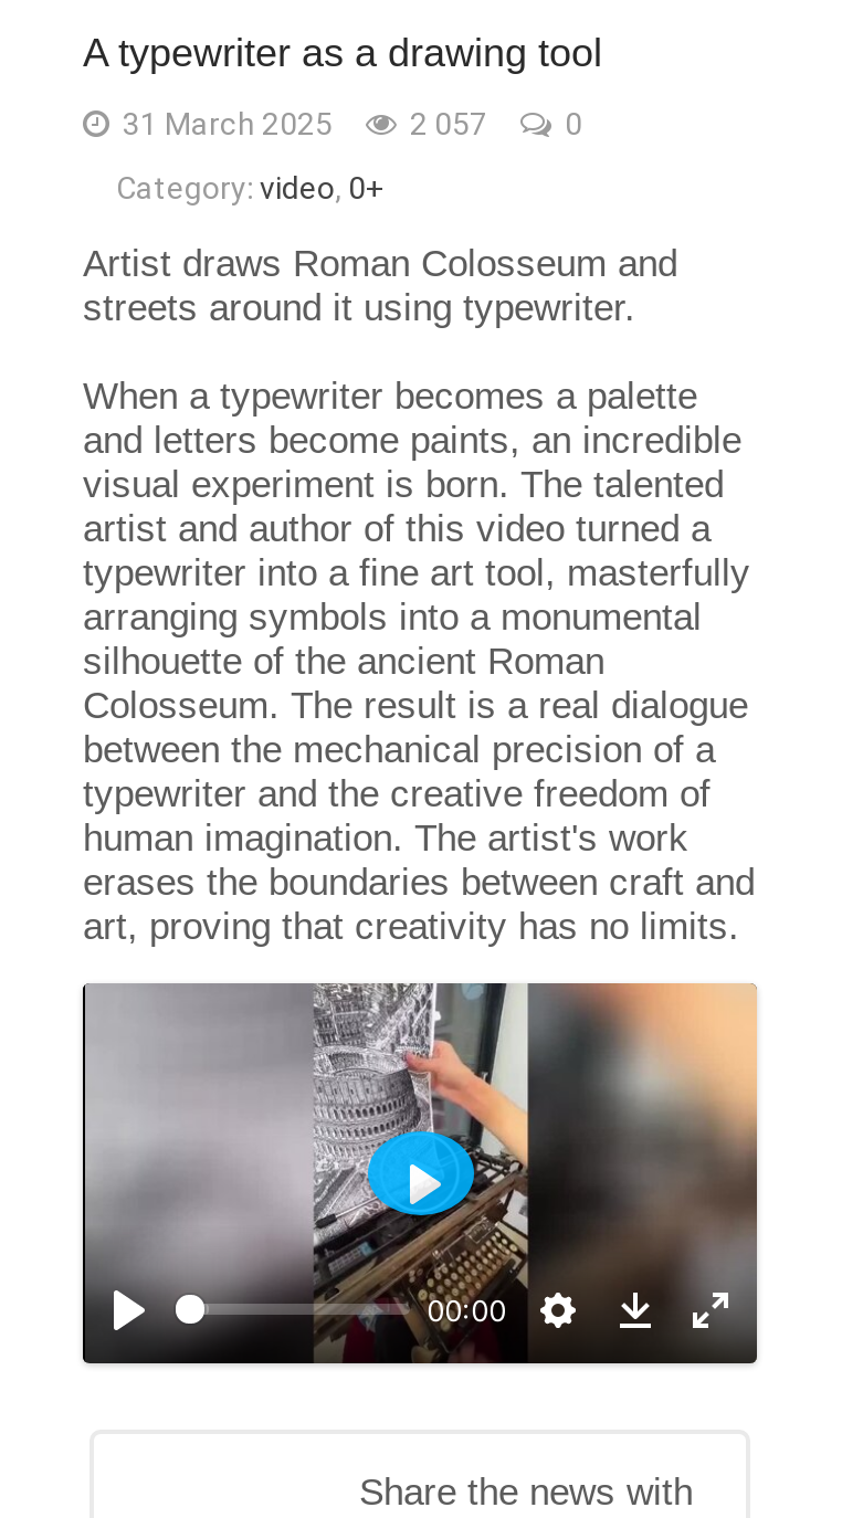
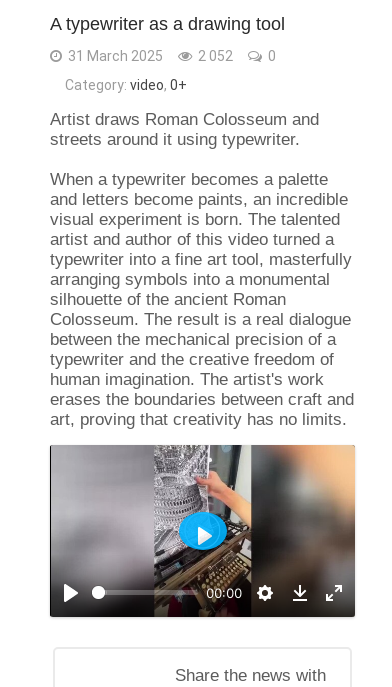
- 31 March 2025 2 057 0
+ 31 March 2025 2 052 0
